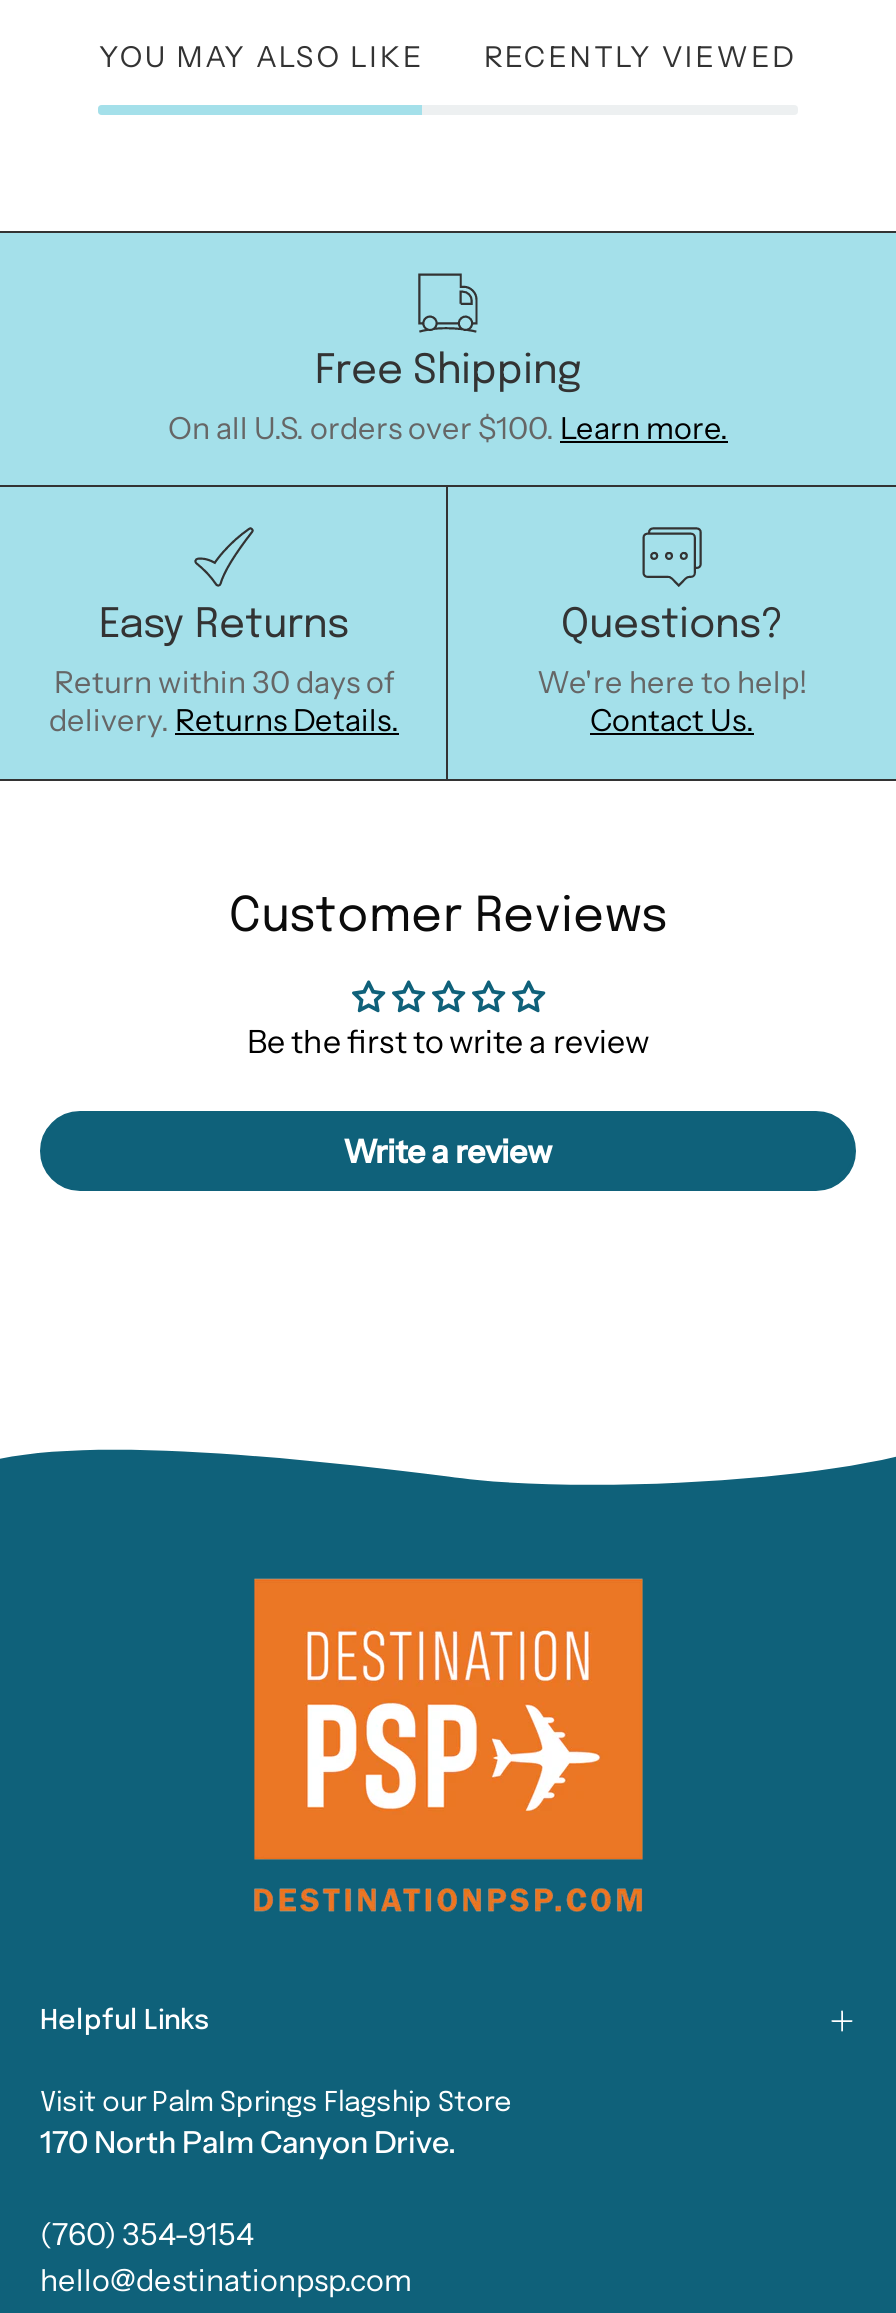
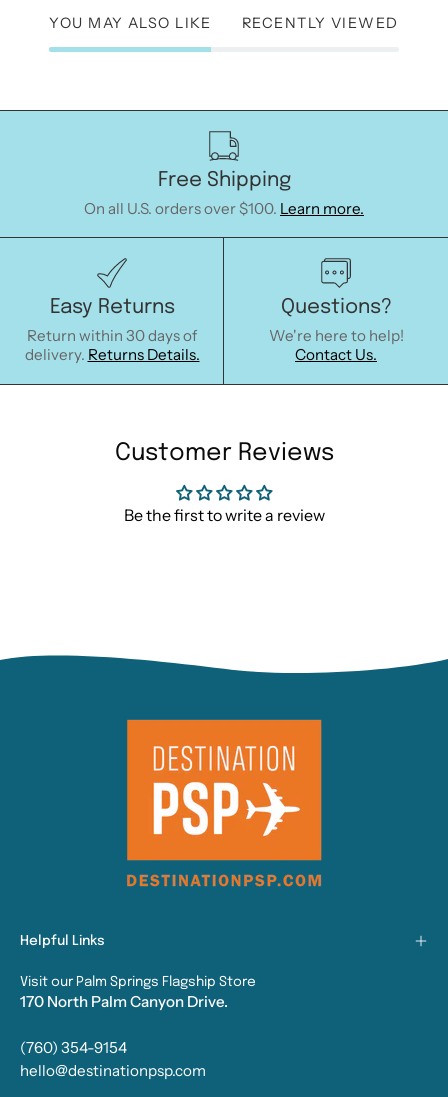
- Write a review
